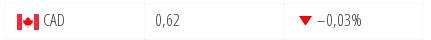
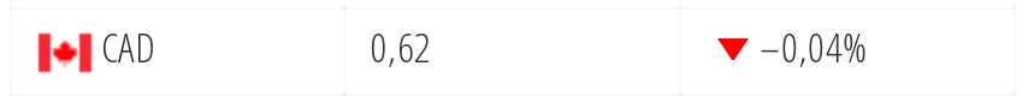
- –0,03%
+ –0,04%
